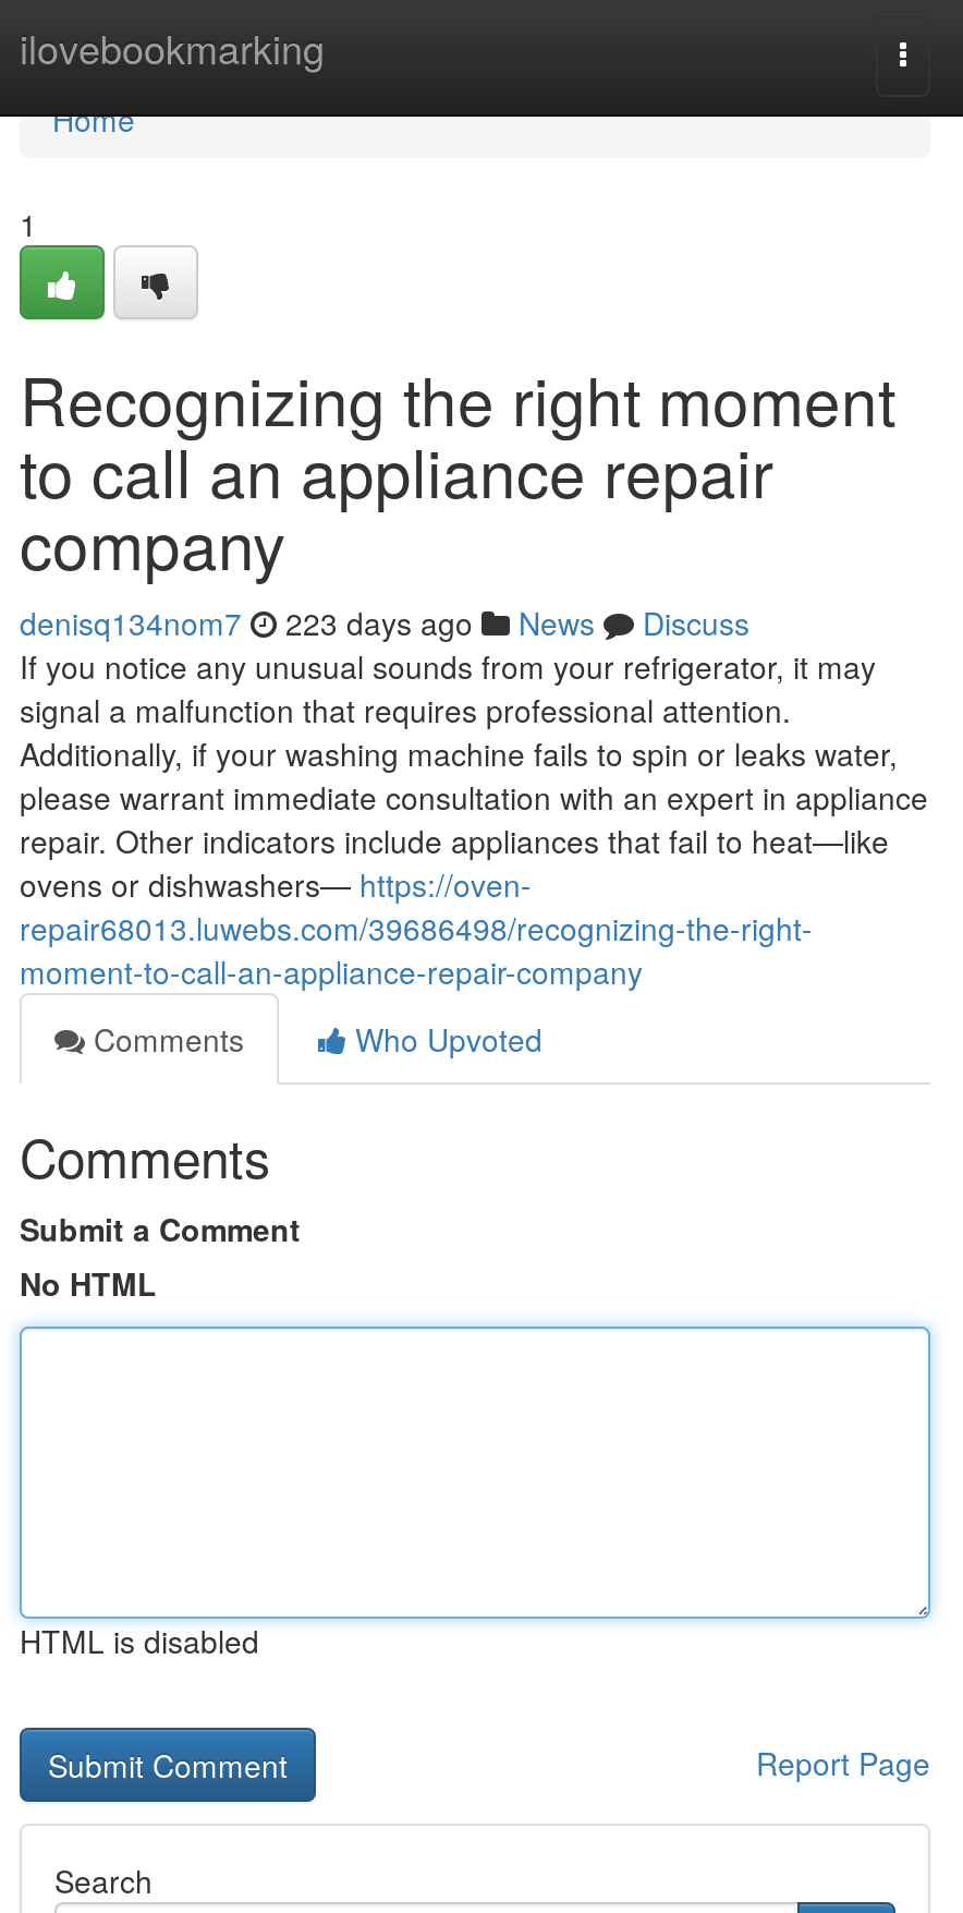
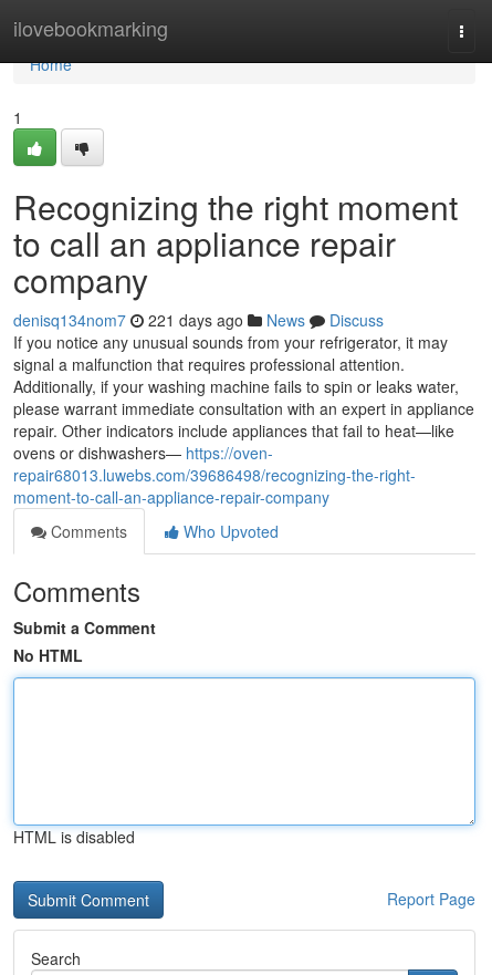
- denisq134nom7 223 days ago News Discuss
+ denisq134nom7 221 days ago News Discuss
